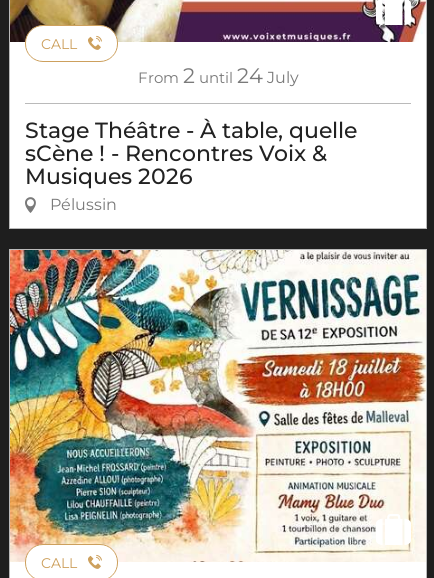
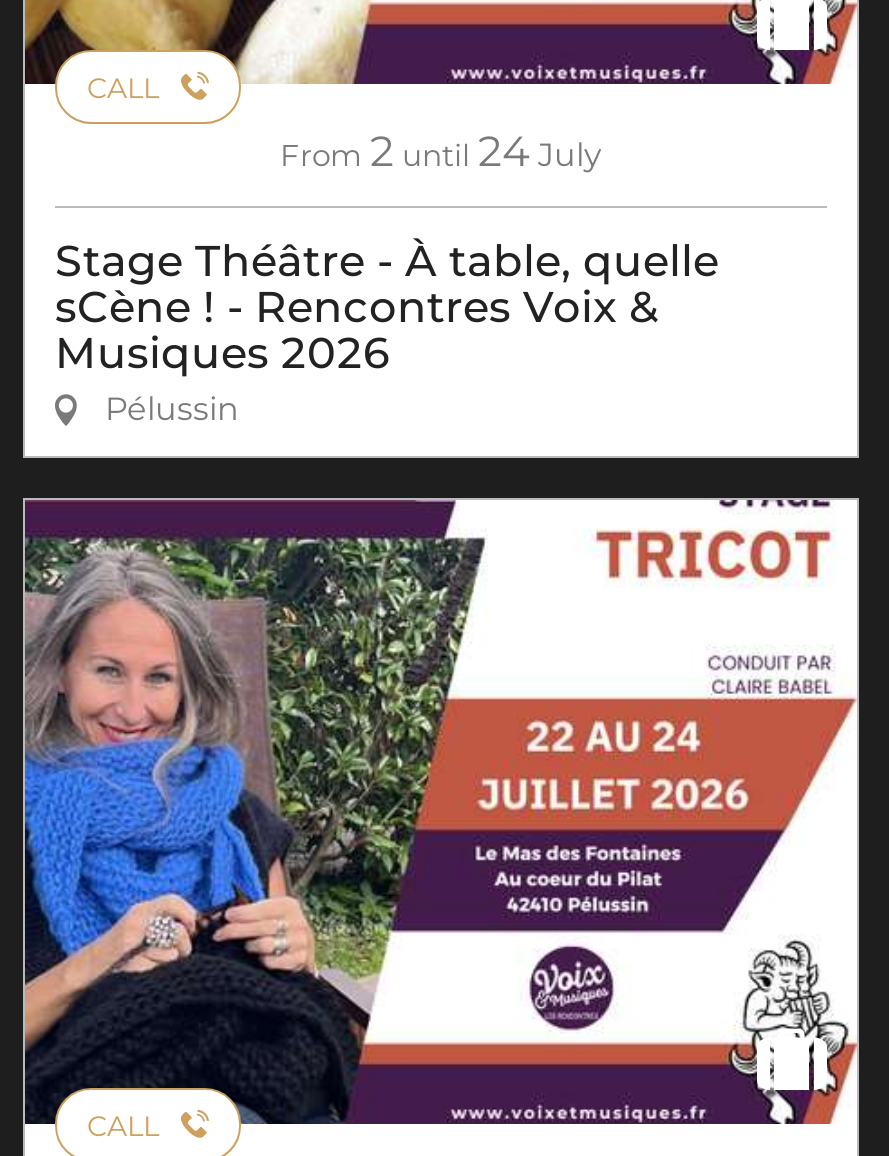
- [image]
+ [image]
